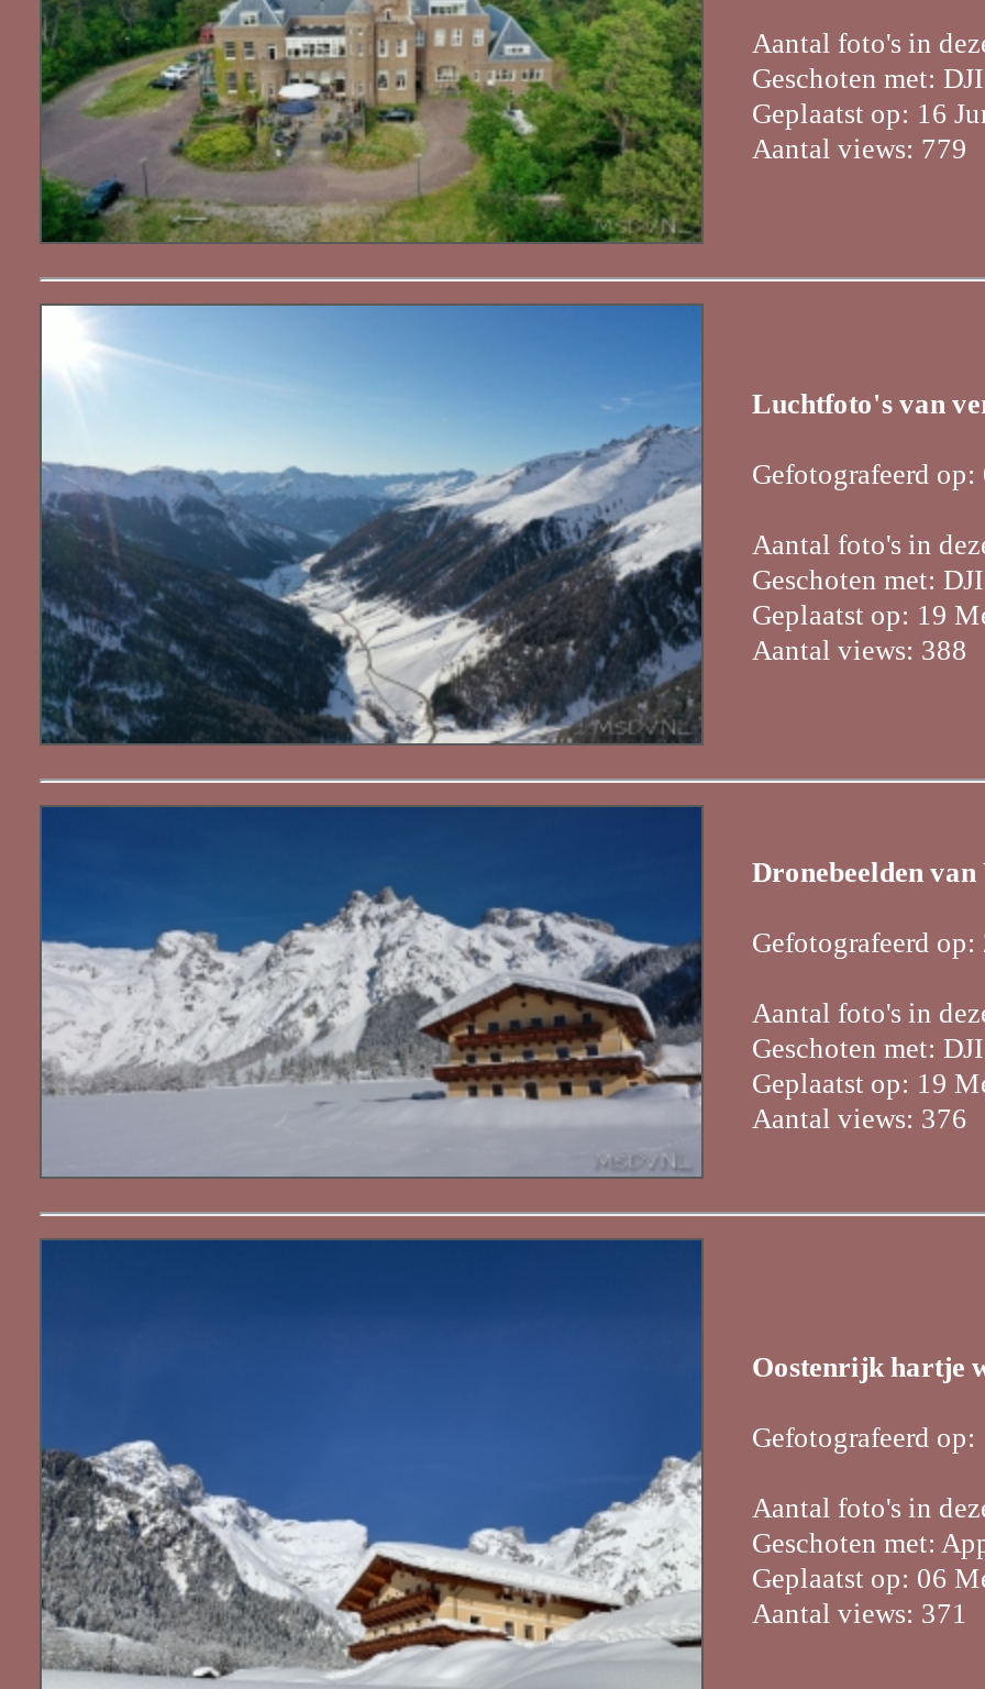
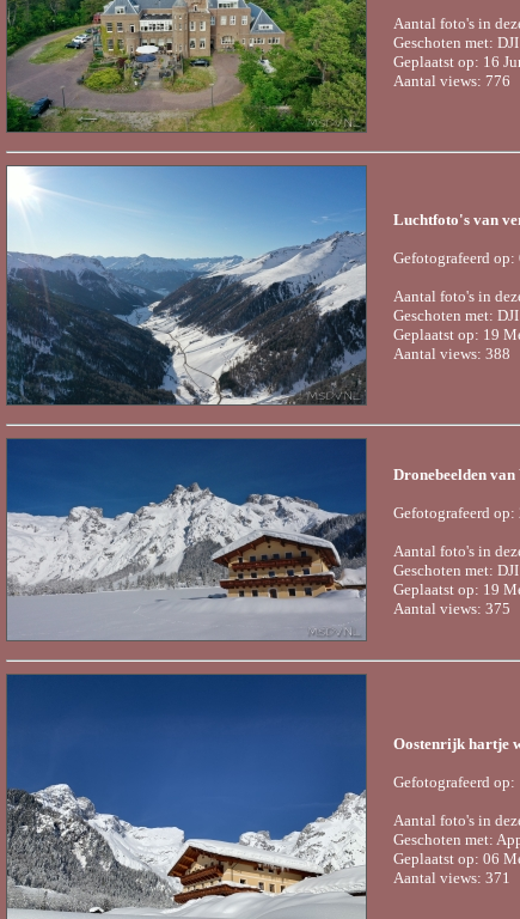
- Aantal views: 779
+ Aantal views: 776

- Aantal views: 376
+ Aantal views: 375
